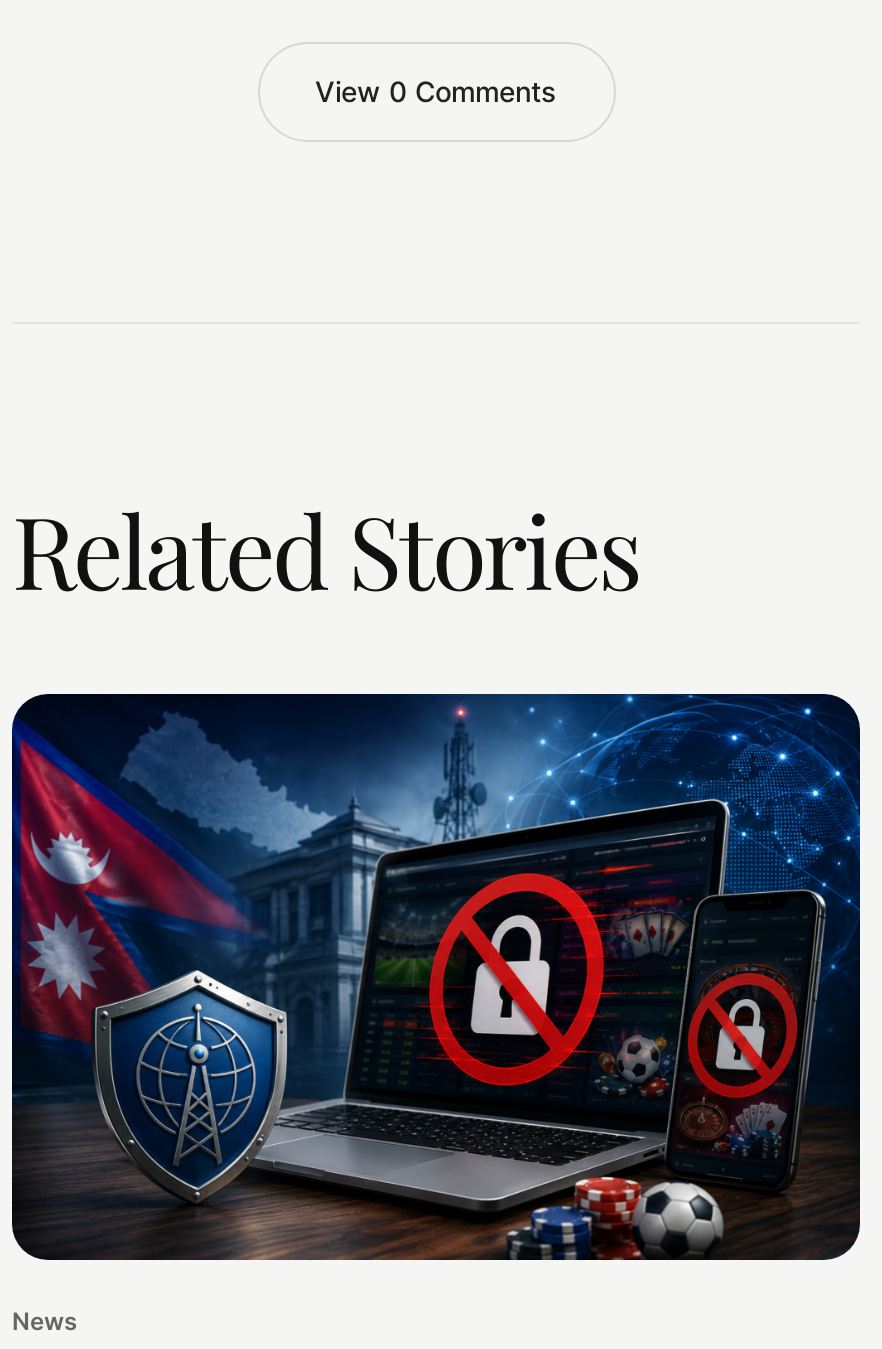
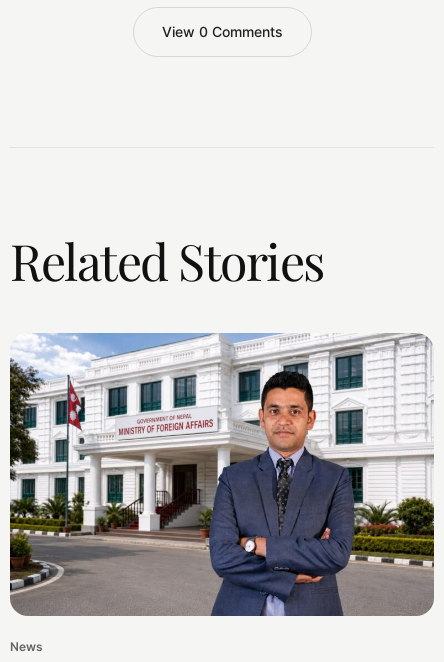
- [image]
+ [image]
